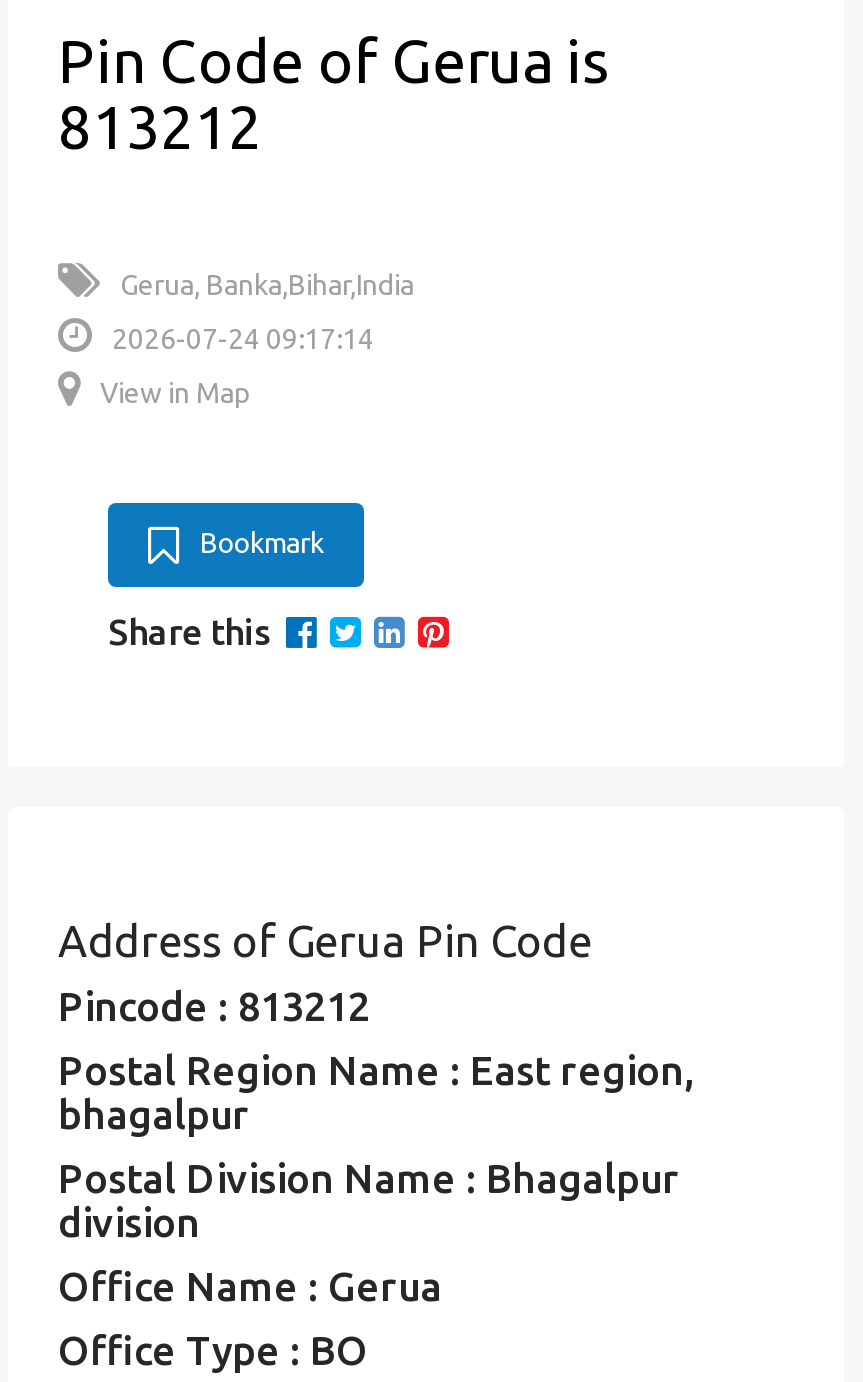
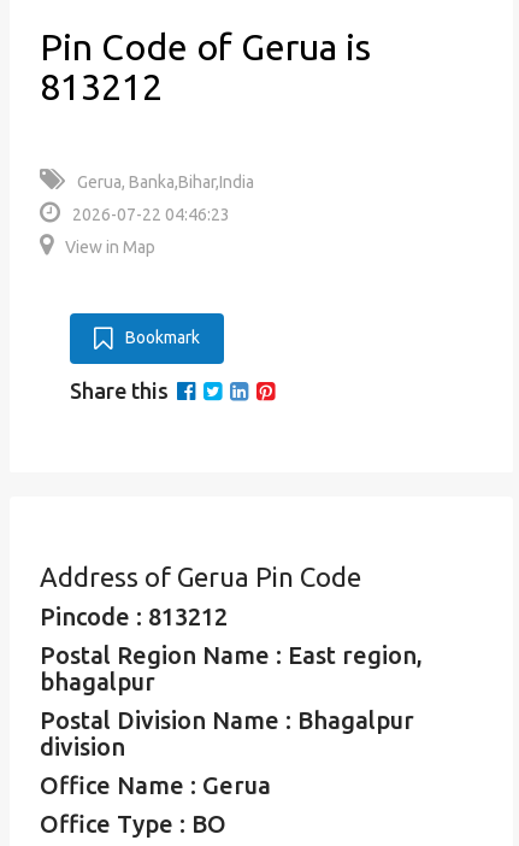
- 2026-07-24 09:17:14
+ 2026-07-22 04:46:23
